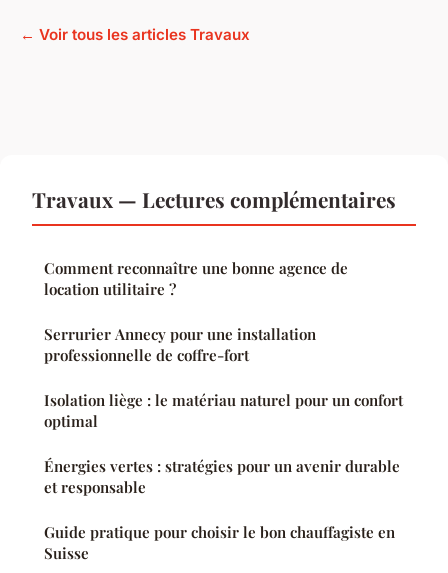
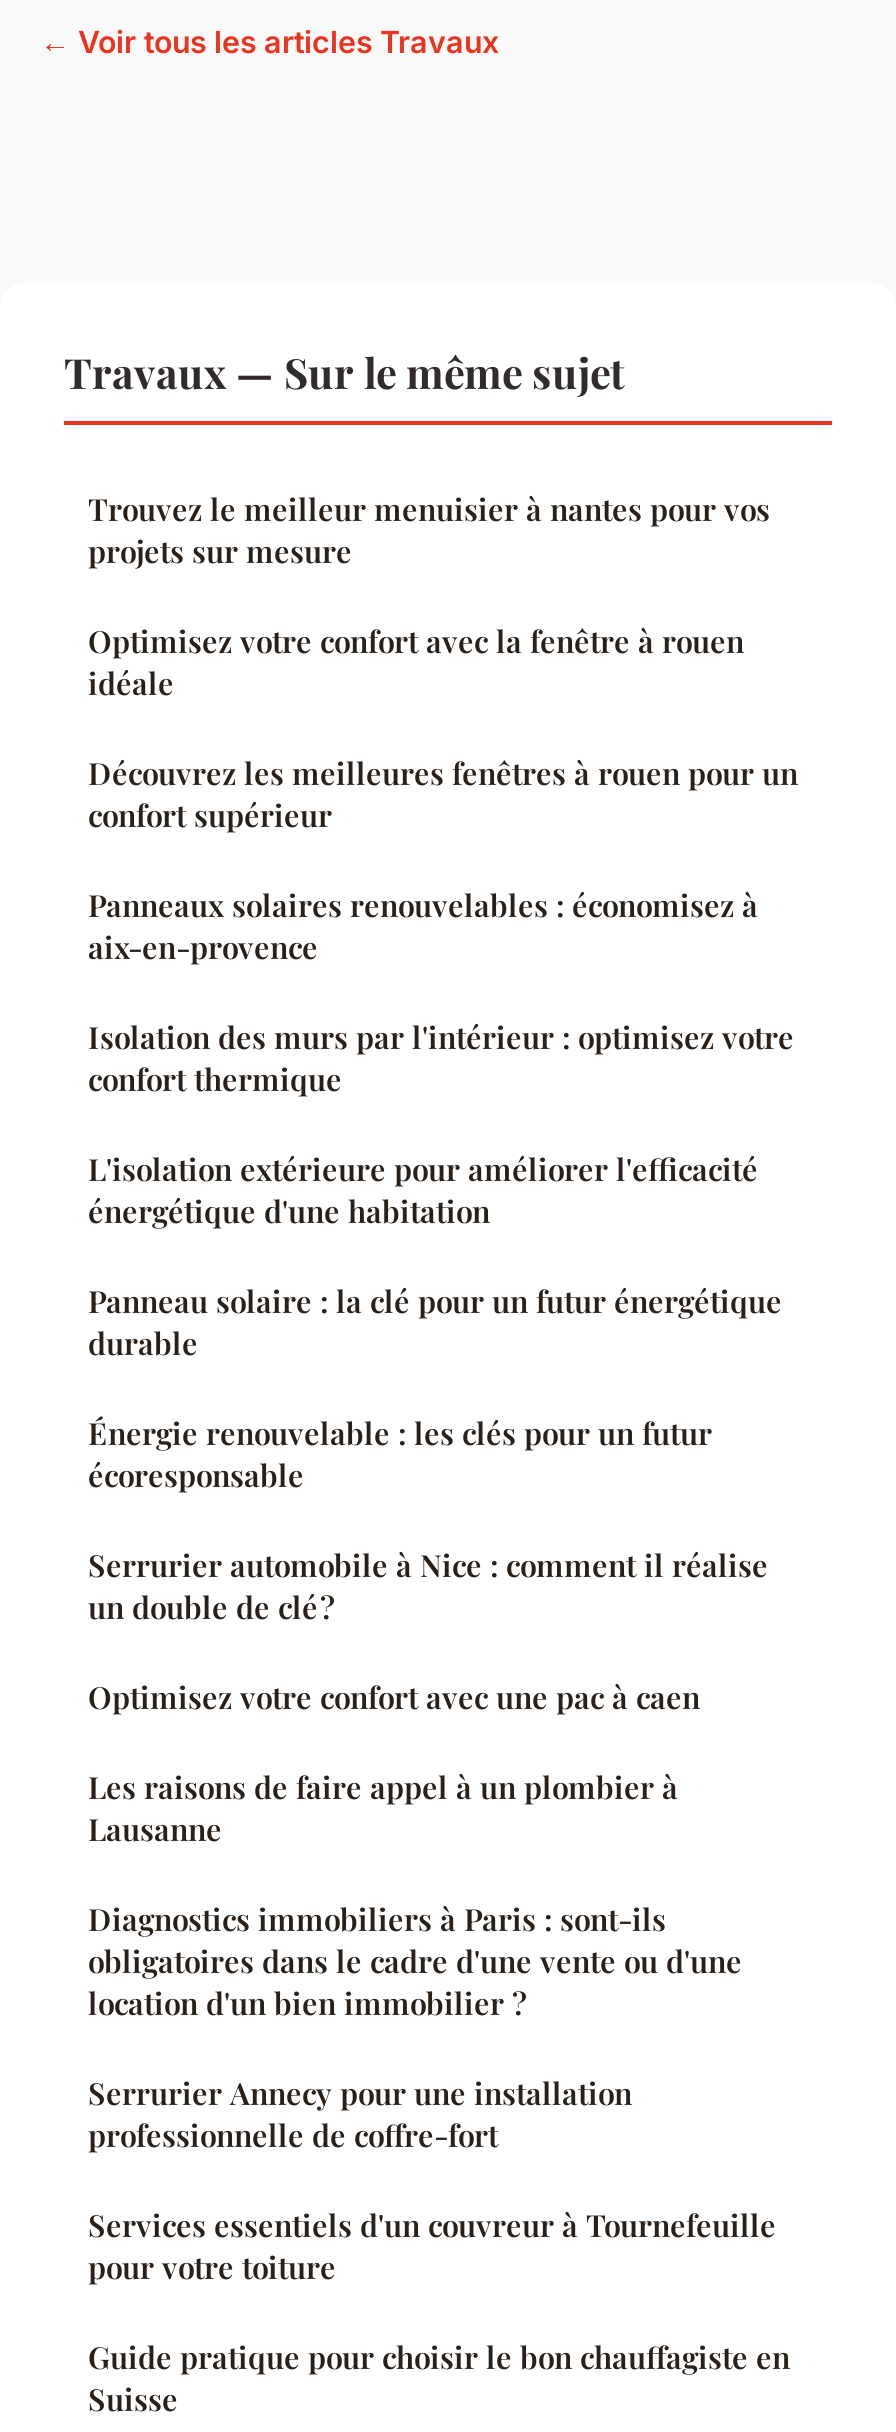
- Travaux — Lectures complémentaires
- Comment reconnaître une bonne agence de
- location utilitaire ?
+ Travaux — Sur le même sujet
+ Trouvez le meilleur menuisier à nantes pour vos
+ projets sur mesure
+ Optimisez votre confort avec la fenêtre à rouen
+ idéale
+ Découvrez les meilleures fenêtres à rouen pour un
+ confort supérieur
+ Panneaux solaires renouvelables : économisez à
+ aix-en-provence
+ Isolation des murs par l'intérieur : optimisez votre
+ confort thermique
+ L'isolation extérieure pour améliorer l'efficacité
+ énergétique d'une habitation
+ Panneau solaire : la clé pour un futur énergétique
+ durable
+ Énergie renouvelable : les clés pour un futur
+ écoresponsable
+ Serrurier automobile à Nice : comment il réalise
+ un double de clé ?
+ Optimisez votre confort avec une pac à caen
+ Les raisons de faire appel à un plombier à
+ Lausanne
+ Diagnostics immobiliers à Paris : sont-ils
+ obligatoires dans le cadre d'une vente ou d'une
+ location d'un bien immobilier ?

moved down: Serrurier Annecy pour une installation | professionnelle de coffre-fort

- Isolation liège : le matériau naturel pour un confort
- optimal
- Énergies vertes : stratégies pour un avenir durable
- et responsable
+ Services essentiels d'un couvreur à Tournefeuille
+ pour votre toiture
